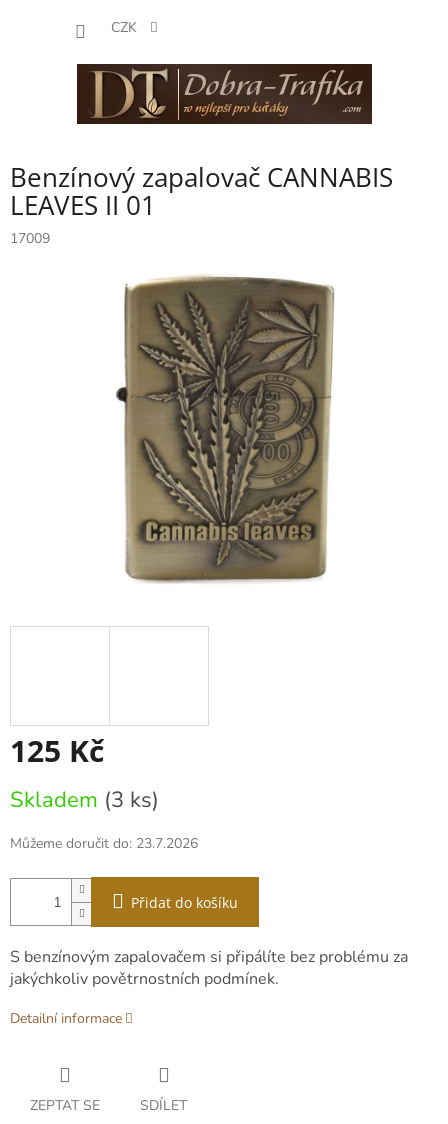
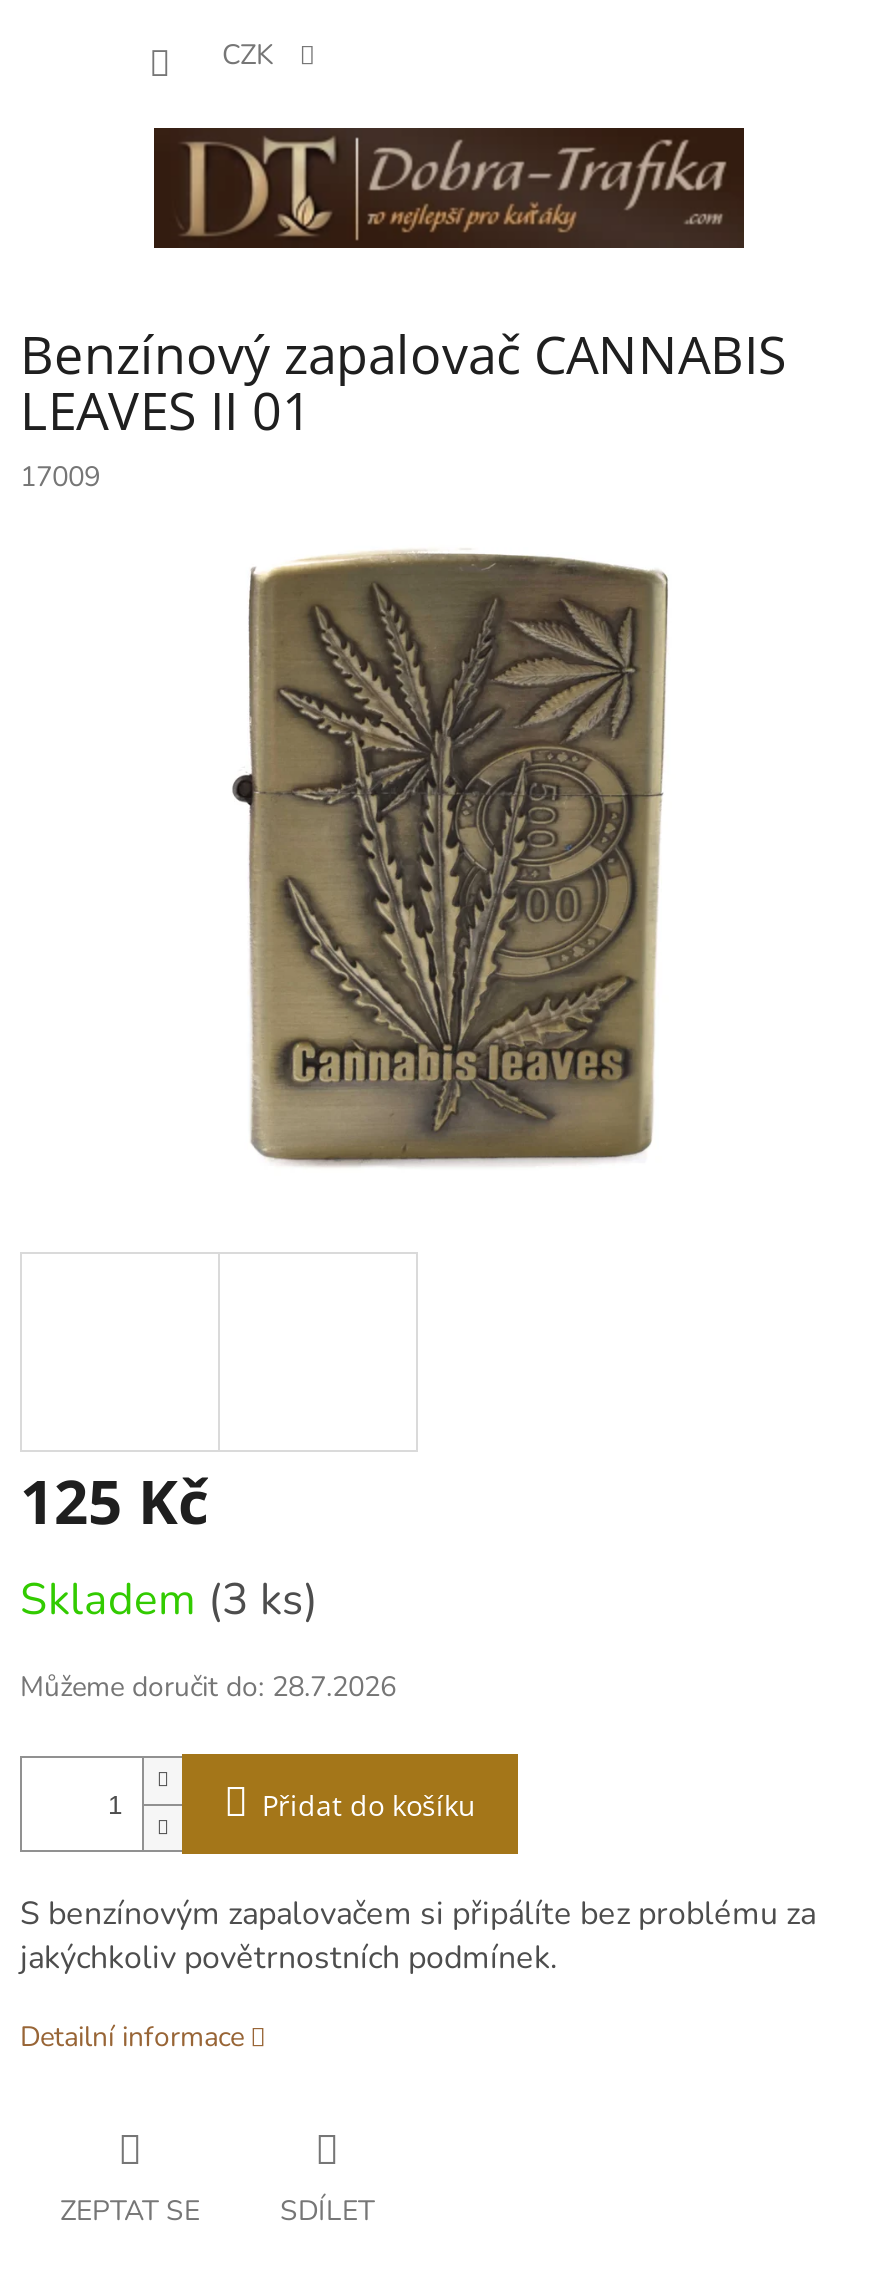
- Můžeme doručit do: 23.7.2026
+ Můžeme doručit do: 28.7.2026
